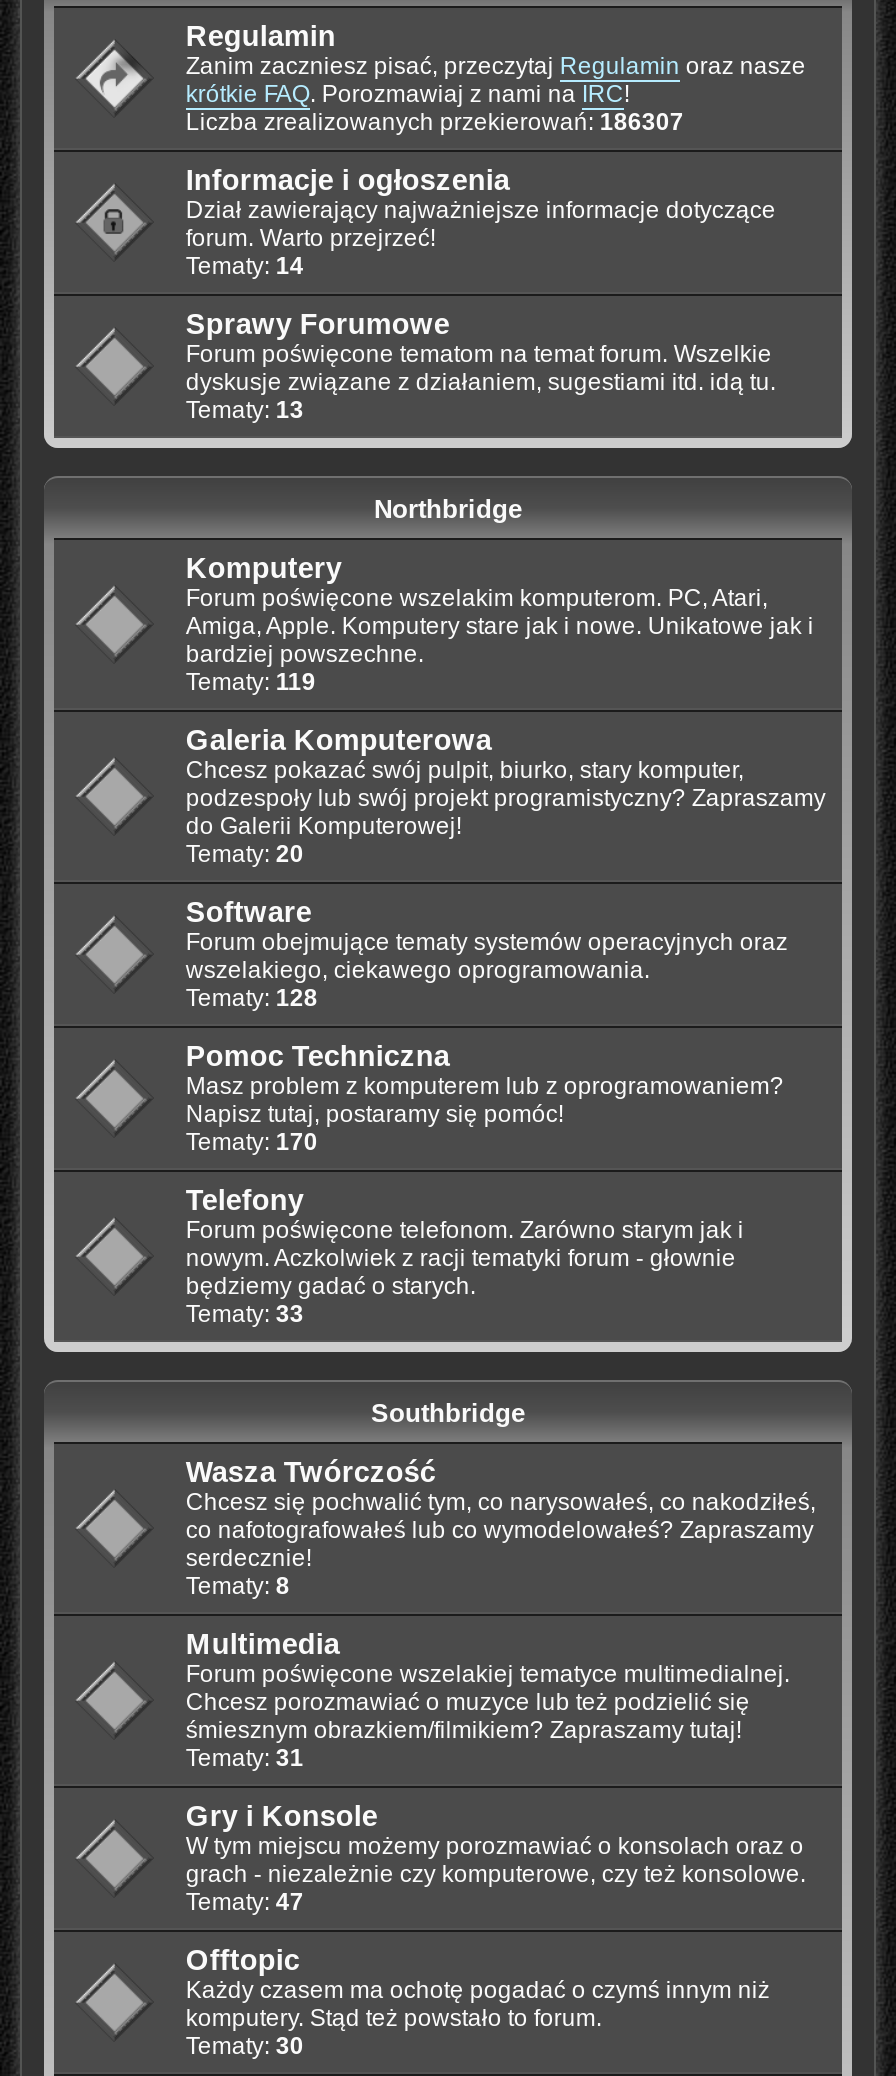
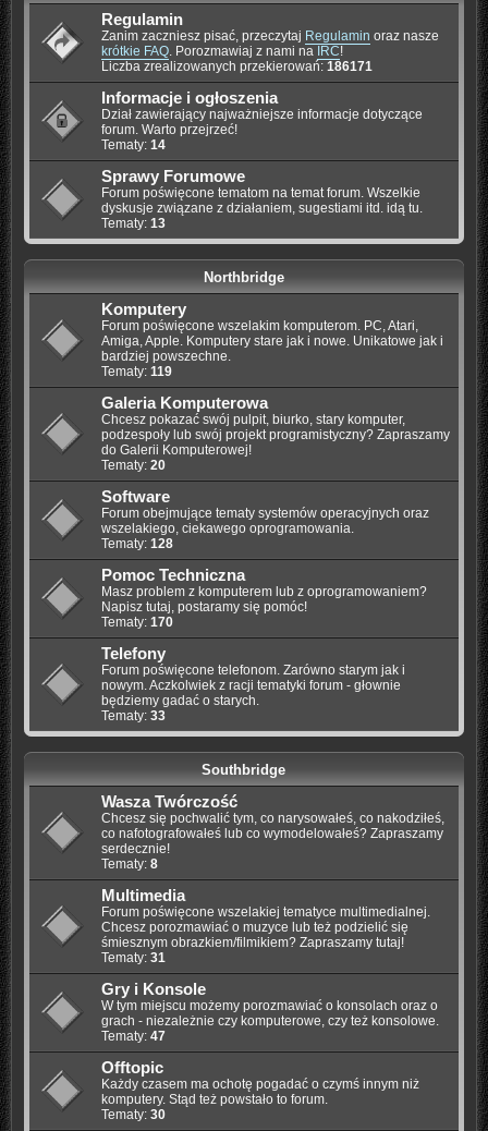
- Liczba zrealizowanych przekierowań:186307
+ Liczba zrealizowanych przekierowań:186171
